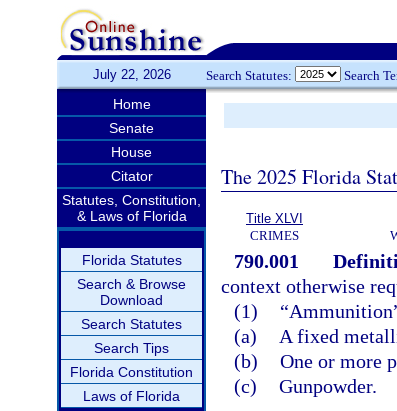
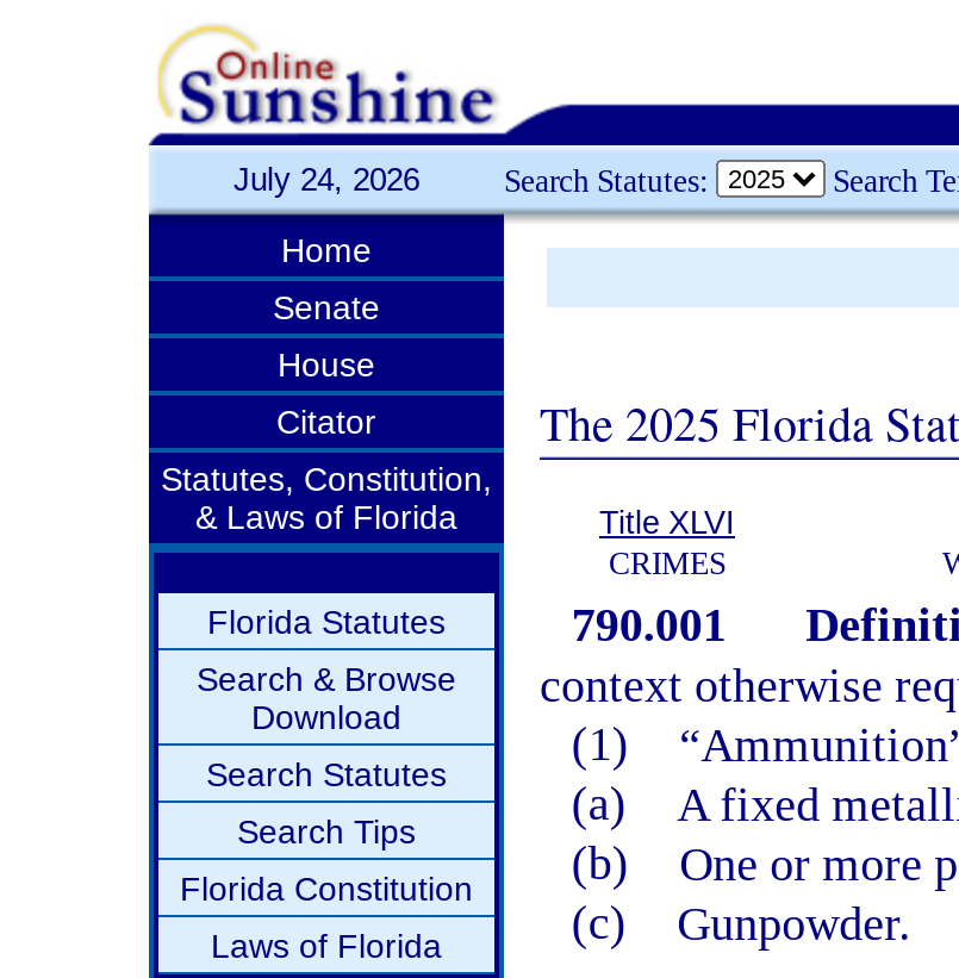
- July 22, 2026
+ July 24, 2026
